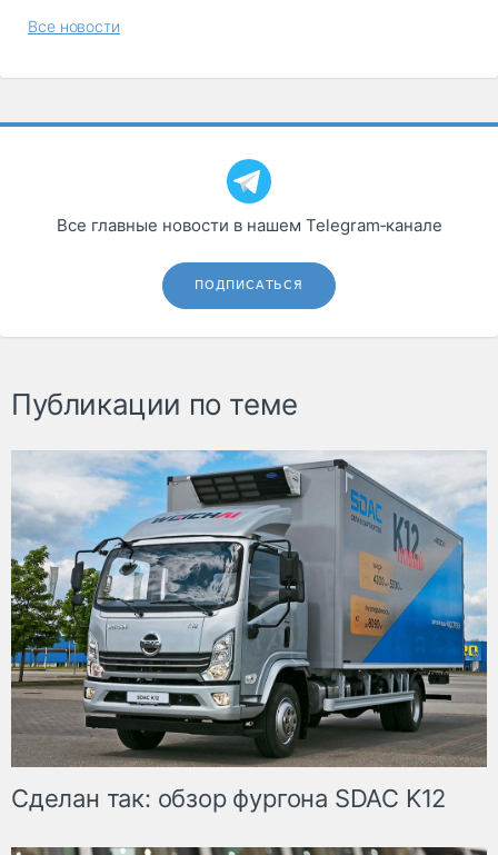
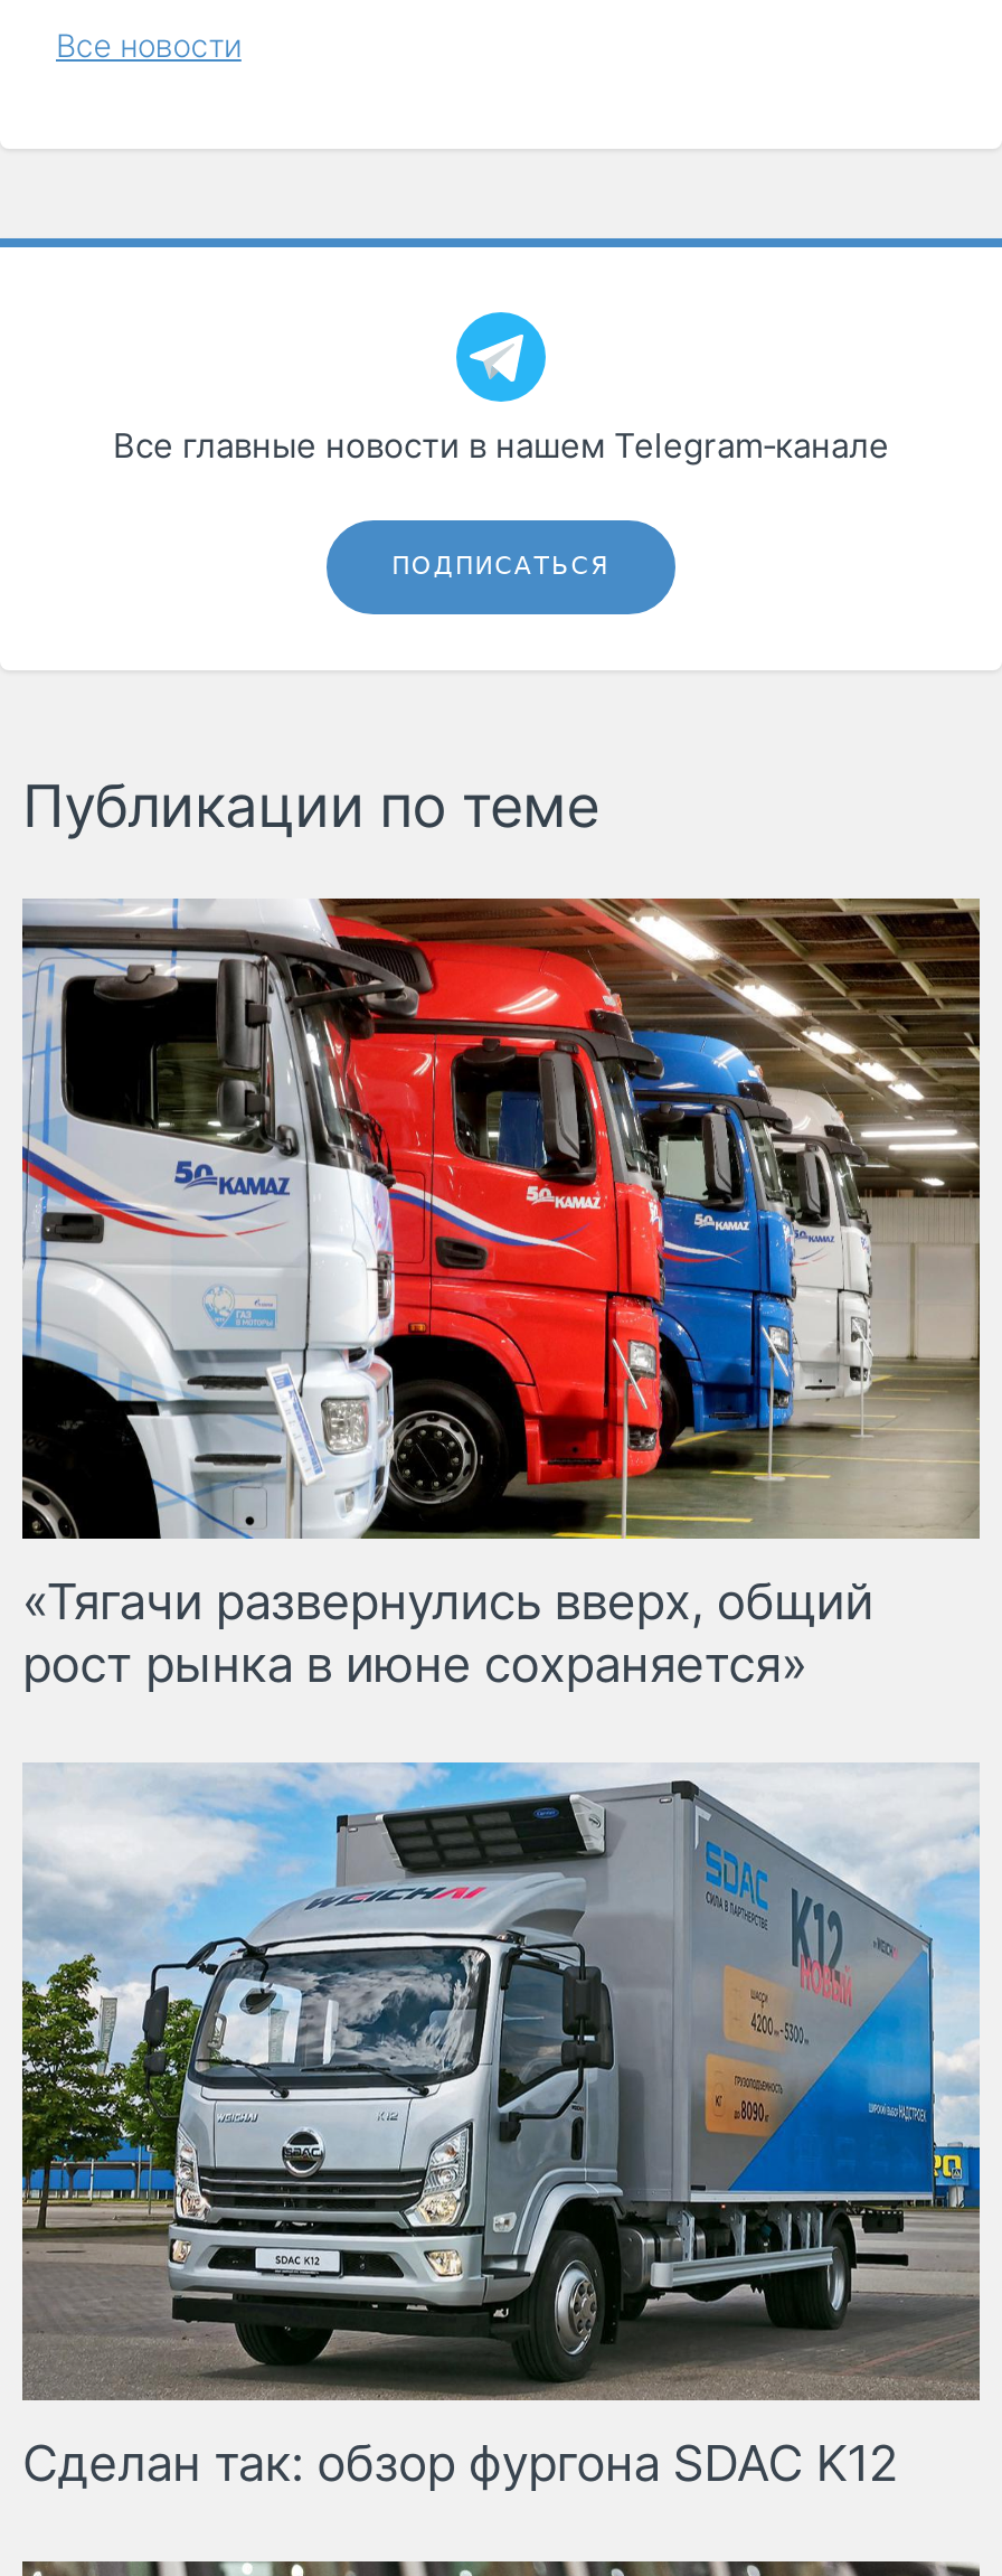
+ [image]
+ «Тягачи развернулись вверх, общий
+ рост рынка в июне сохраняется»
